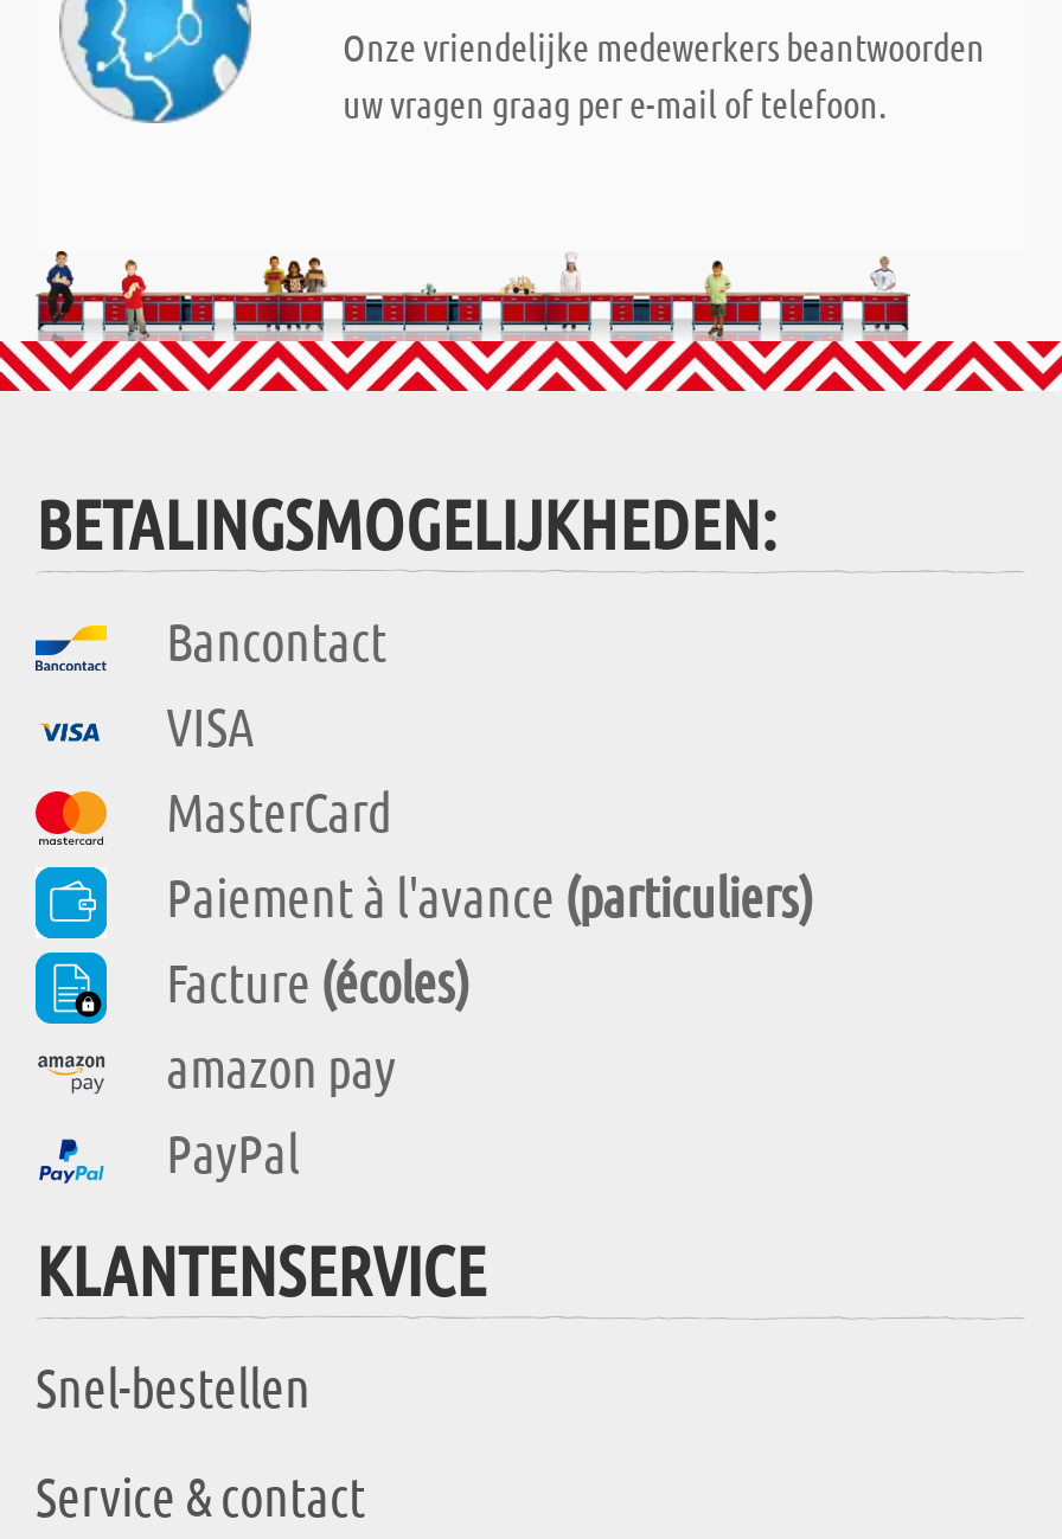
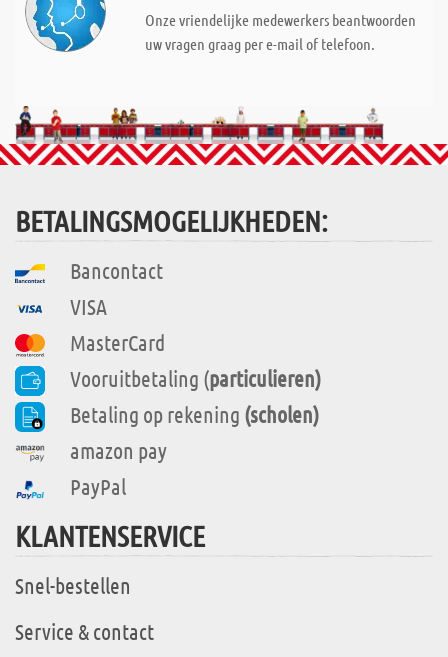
- Paiement à l'avance (particuliers)
- Facture (écoles)
+ Vooruitbetaling (particulieren)
+ Betaling op rekening (scholen)
